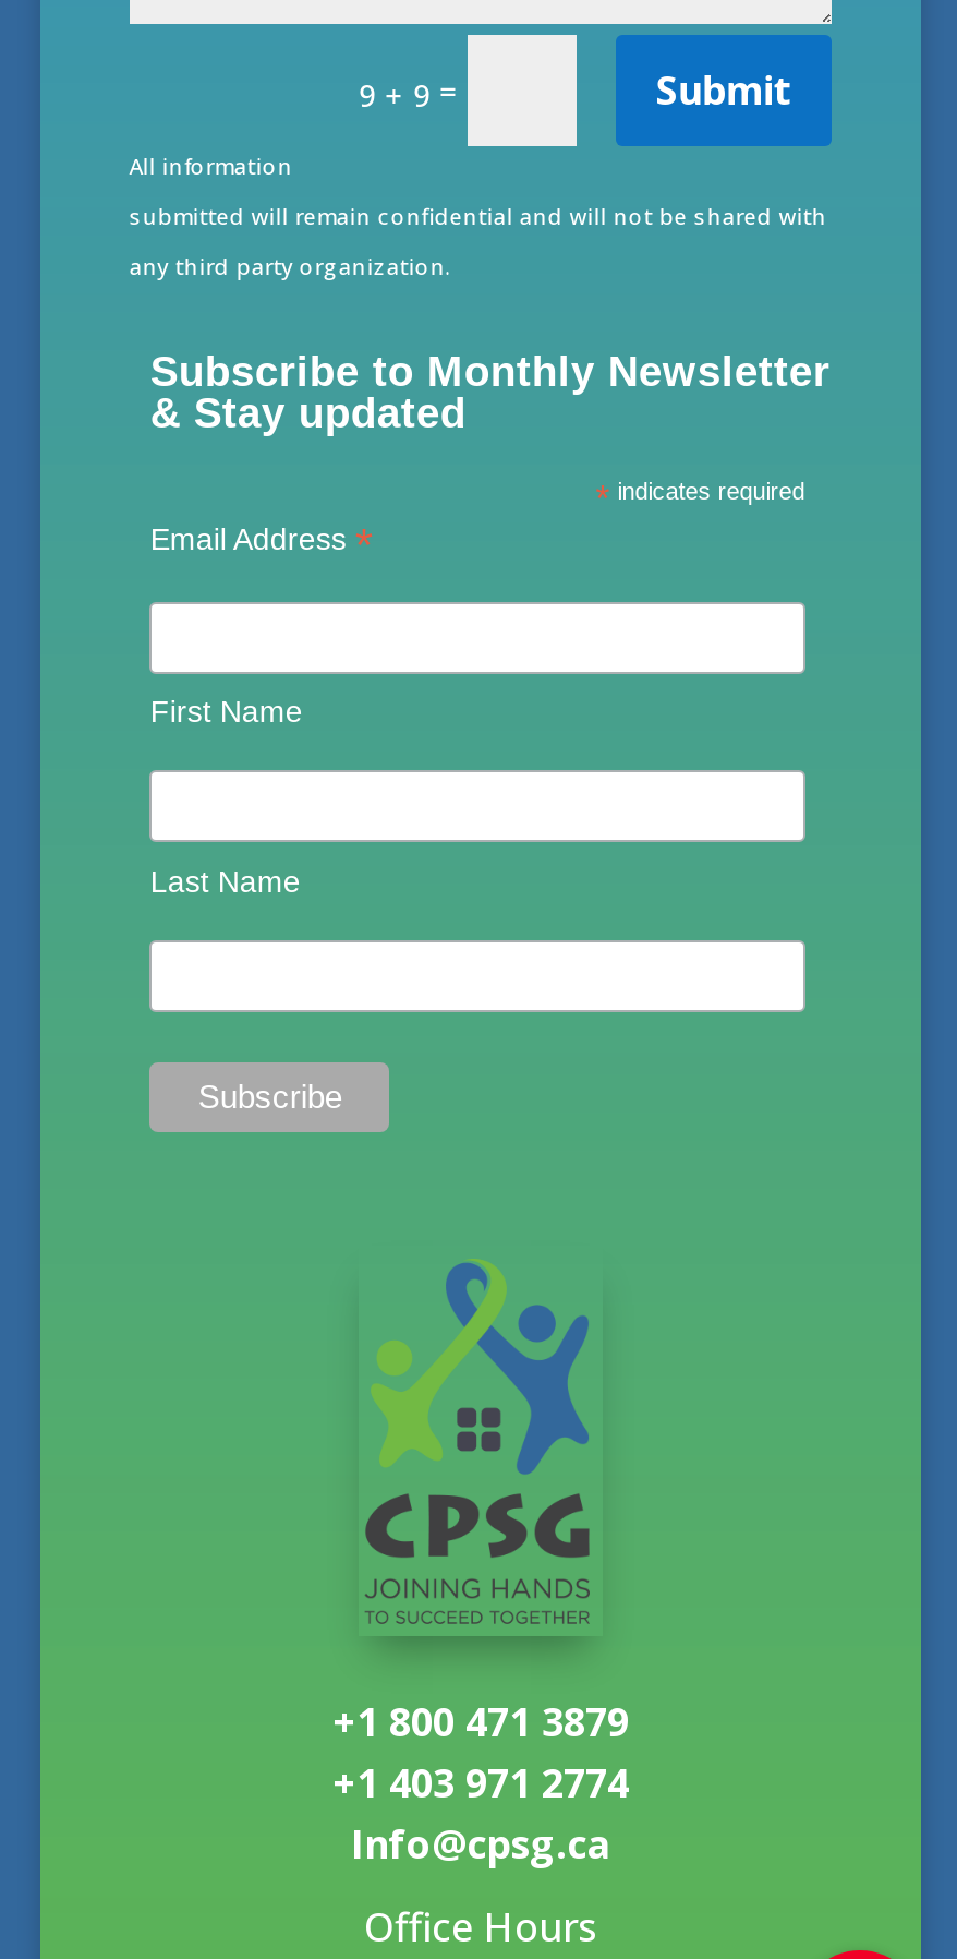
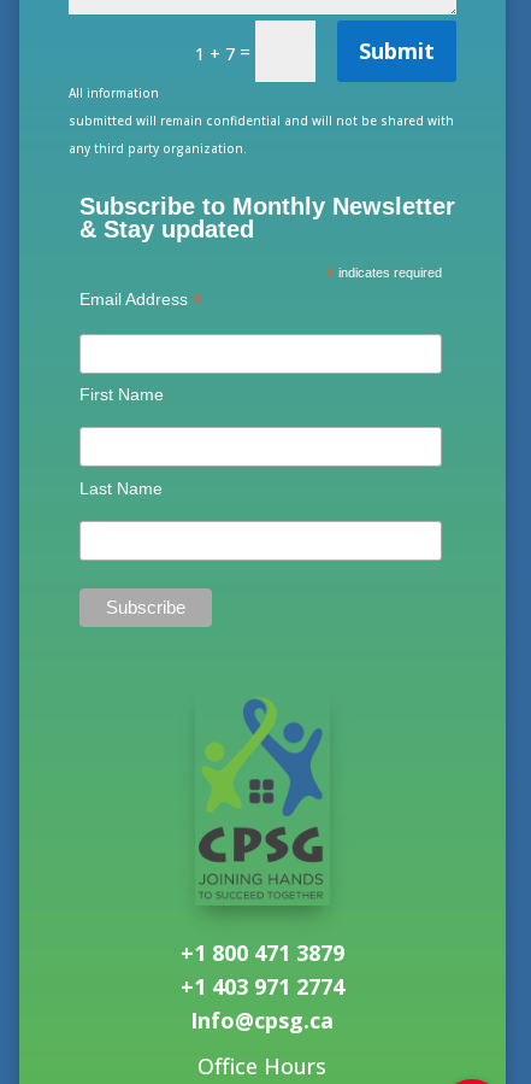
- 9 + 9 =
+ 1 + 7 =
